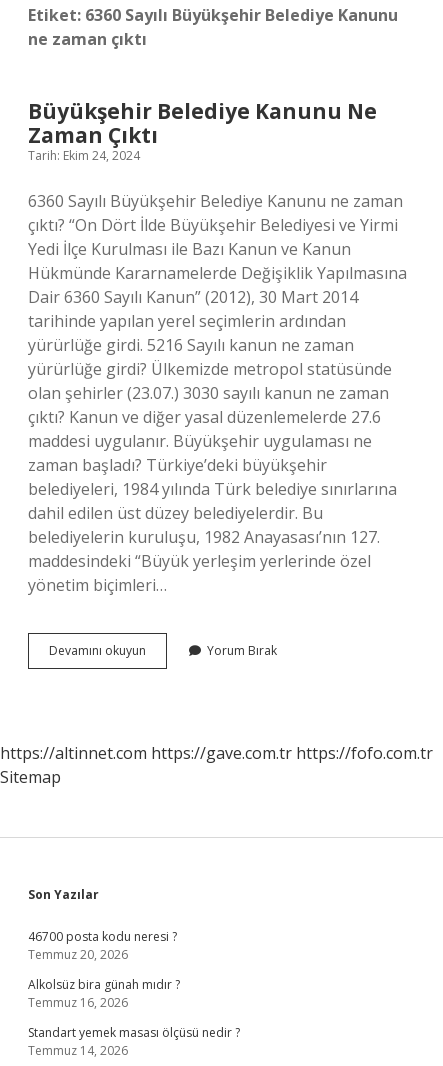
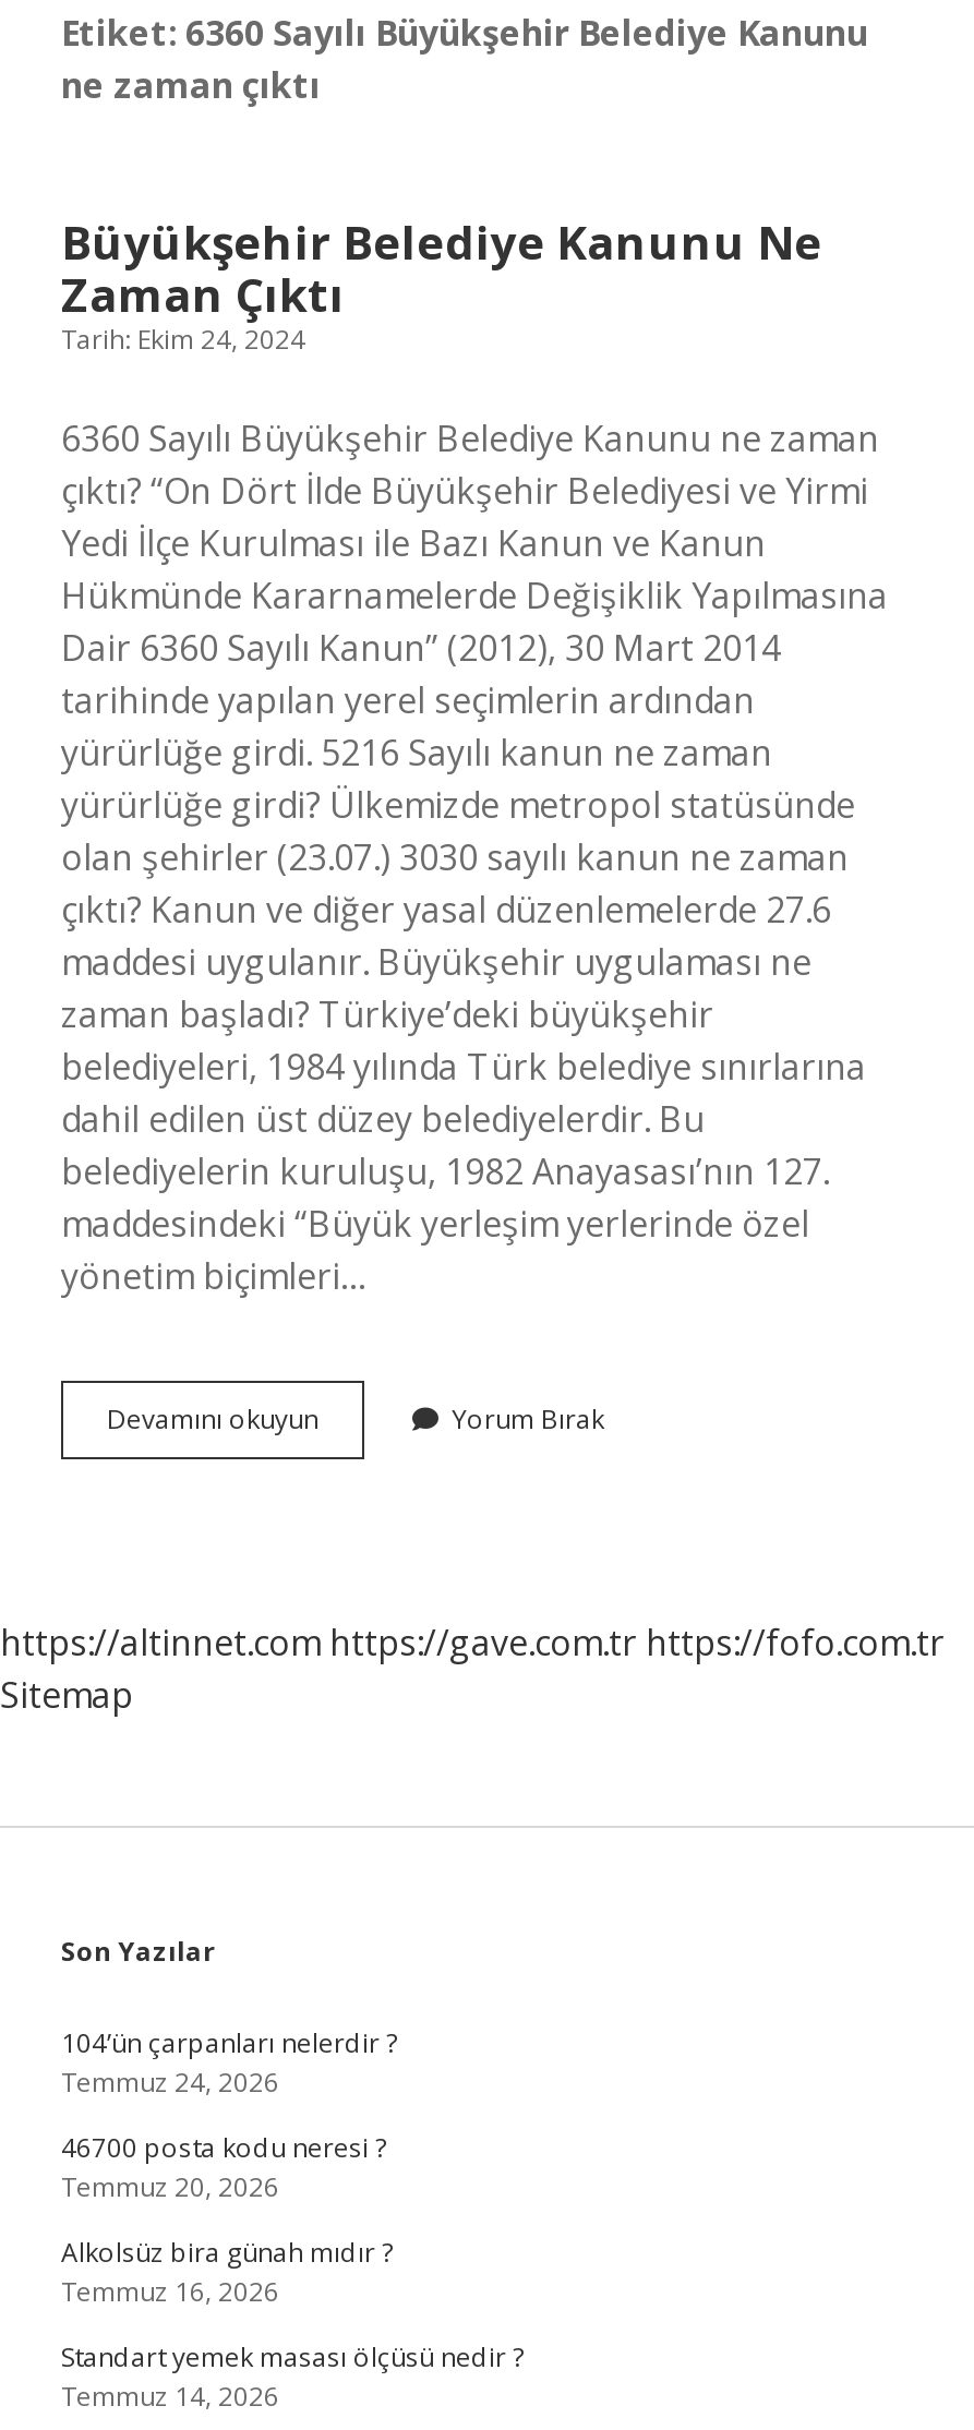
+ 104’ün çarpanları nelerdir ?
+ Temmuz 24, 2026
